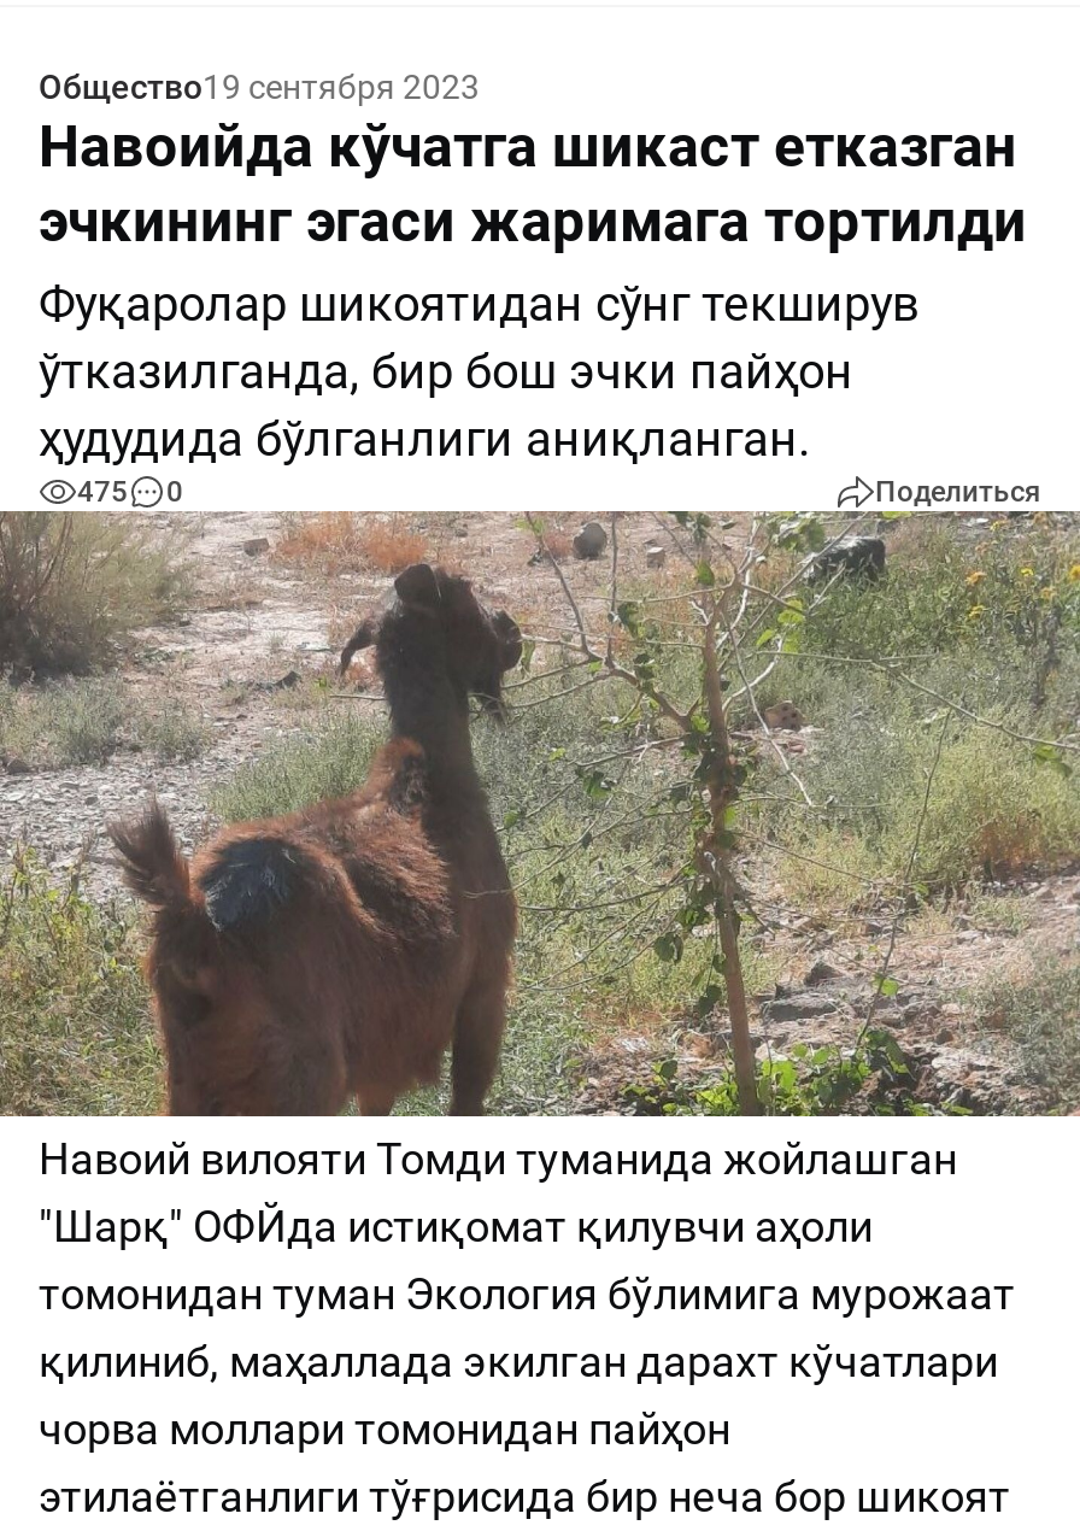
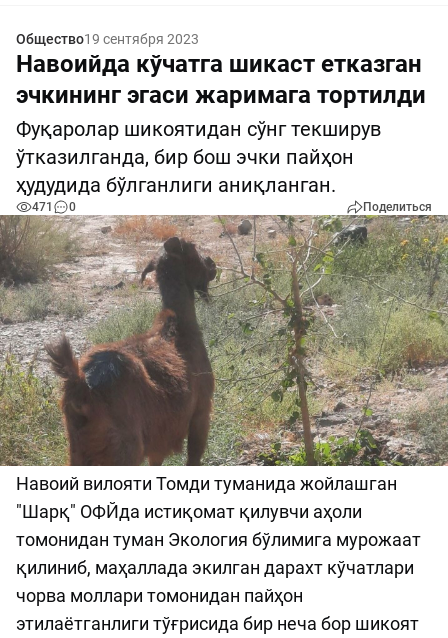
- 475 0
+ 471 0
